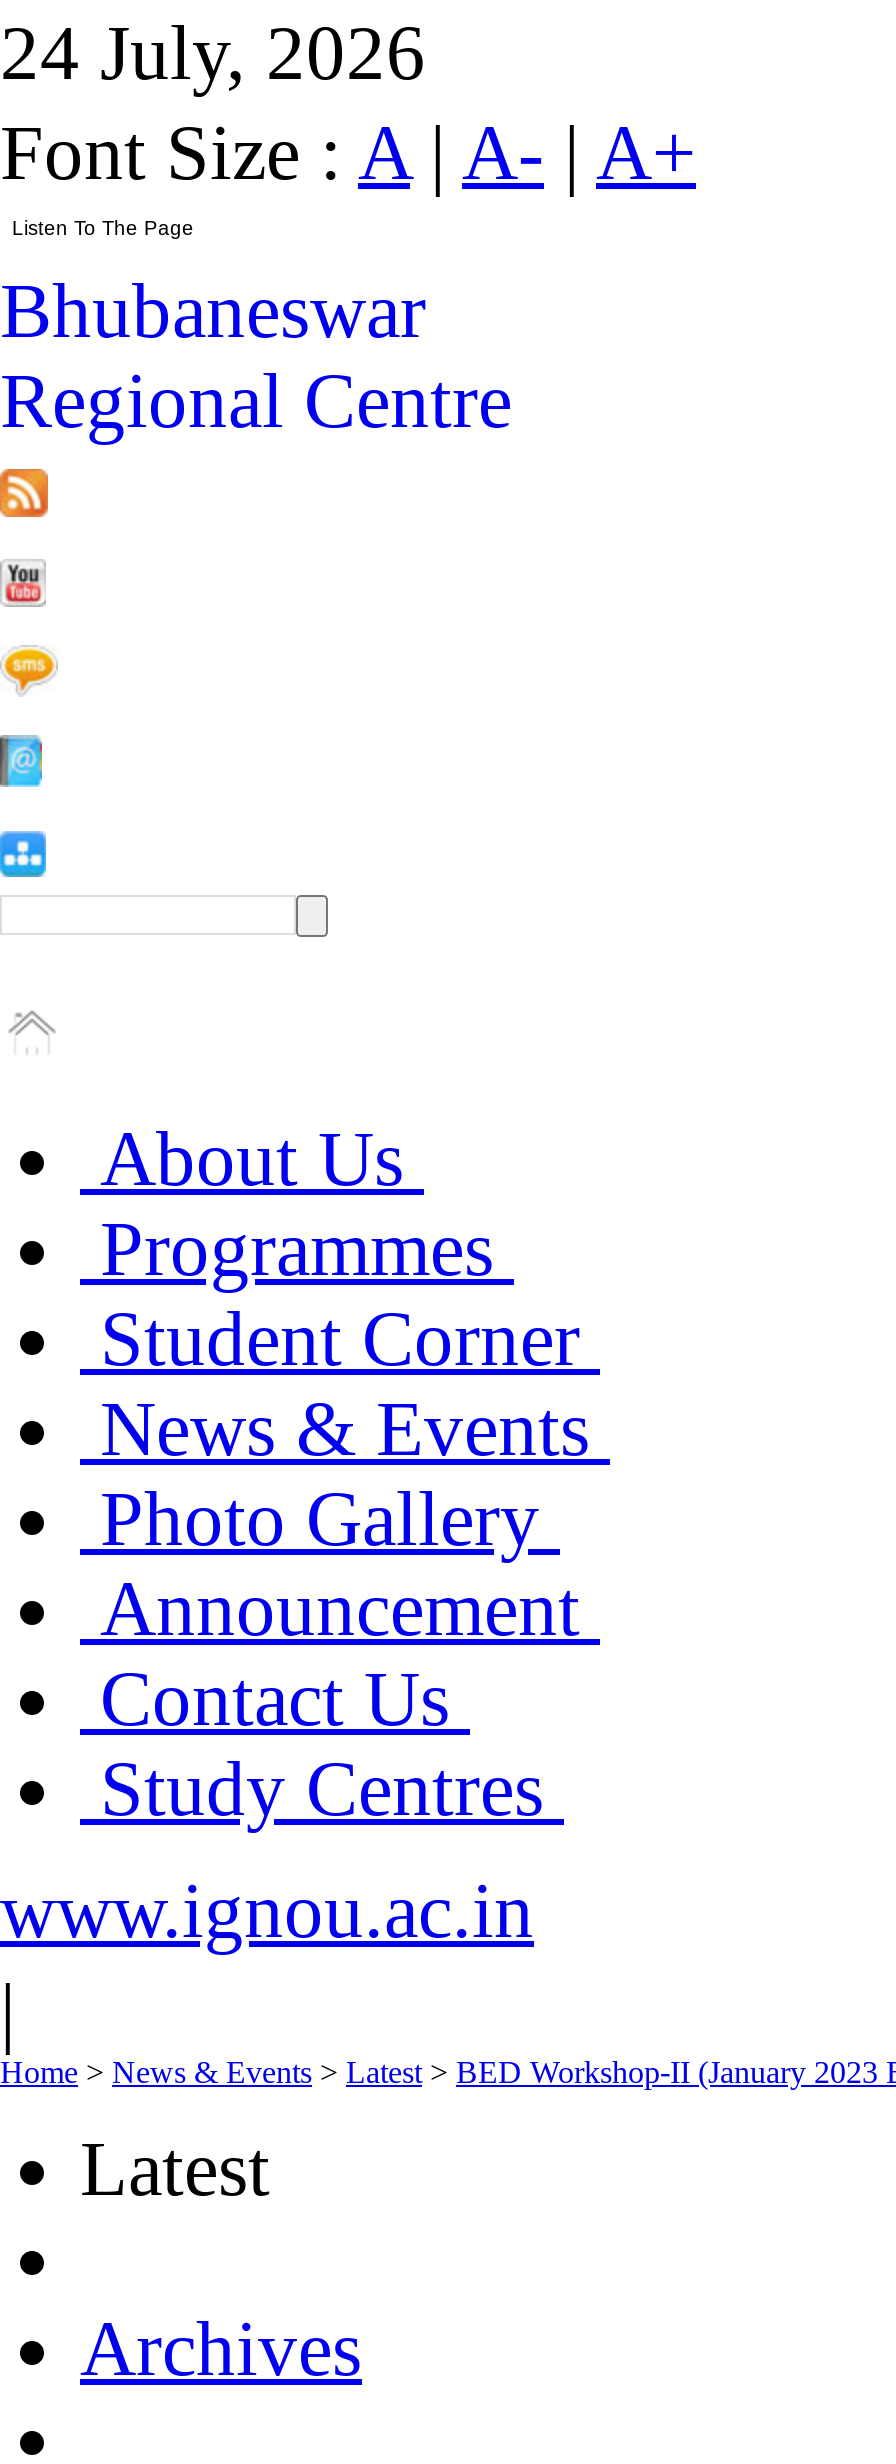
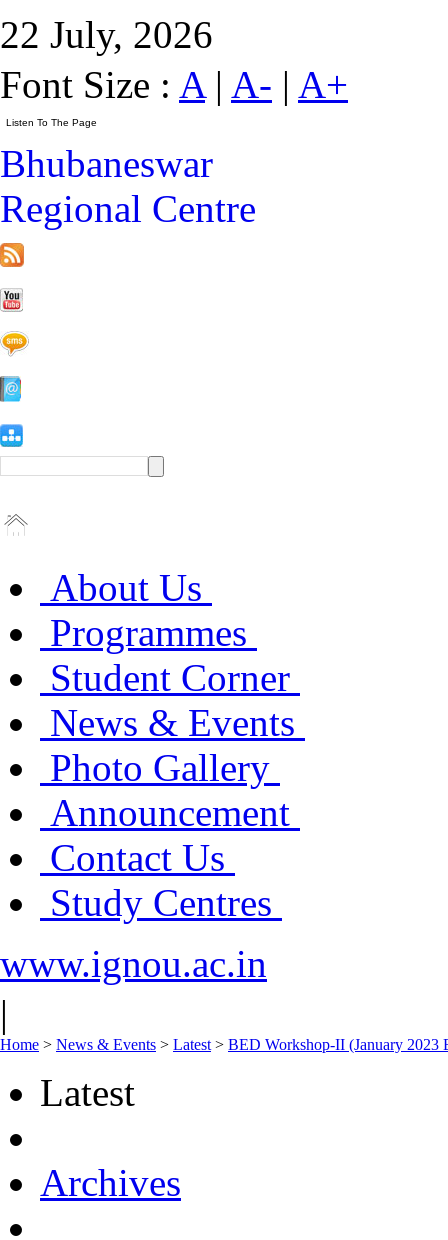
- 24 July, 2026
+ 22 July, 2026
